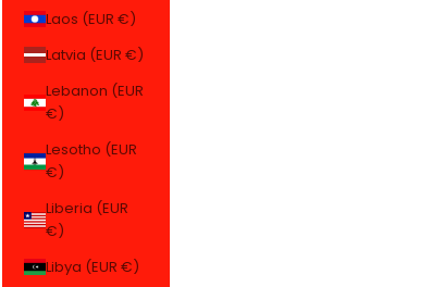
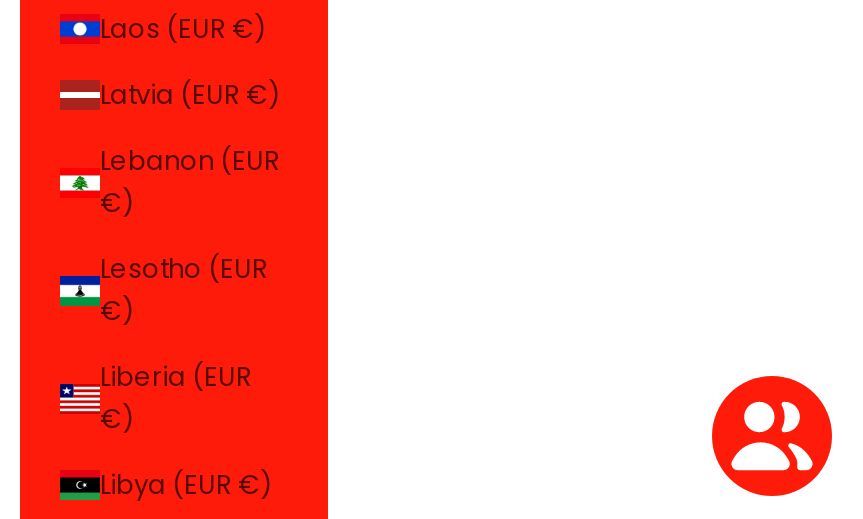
+ [image]
